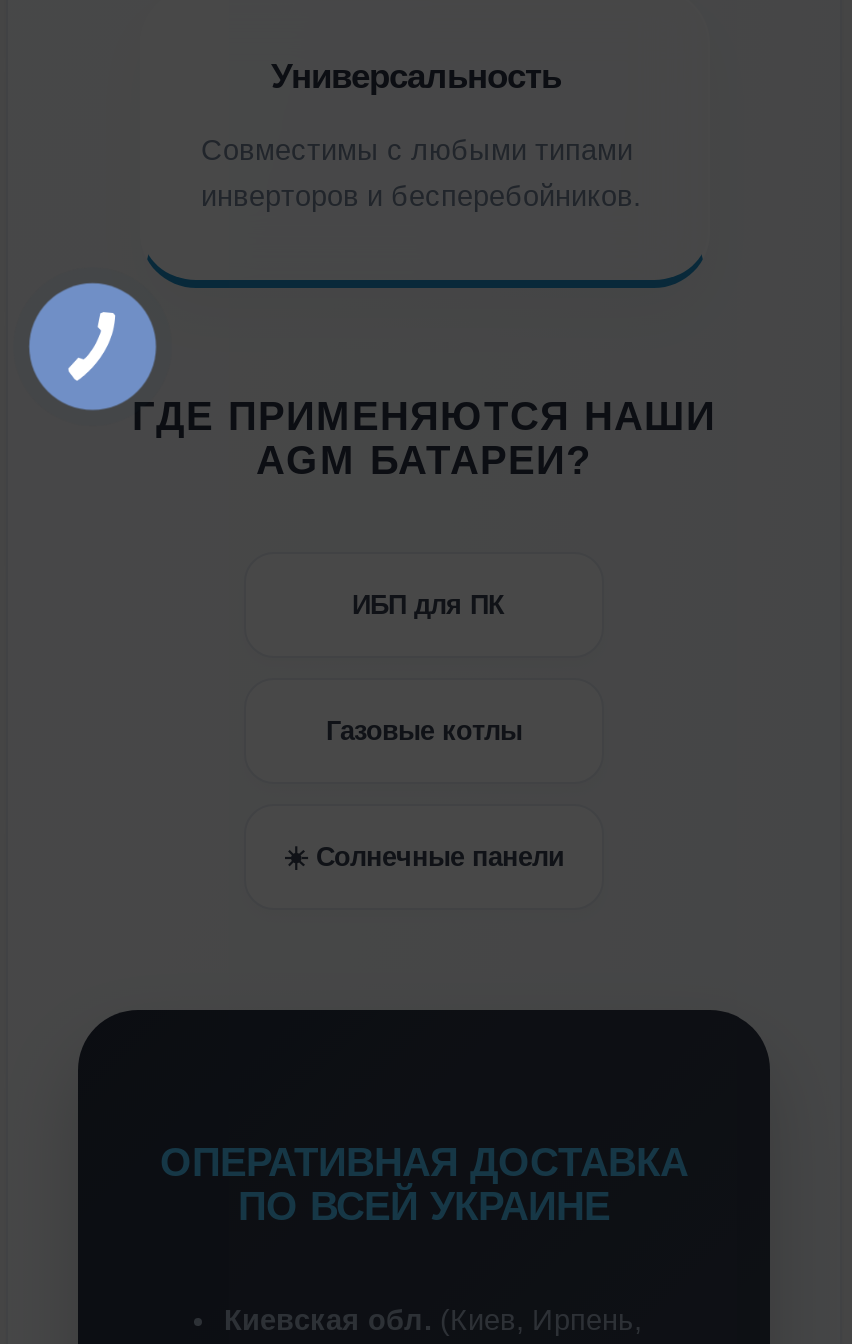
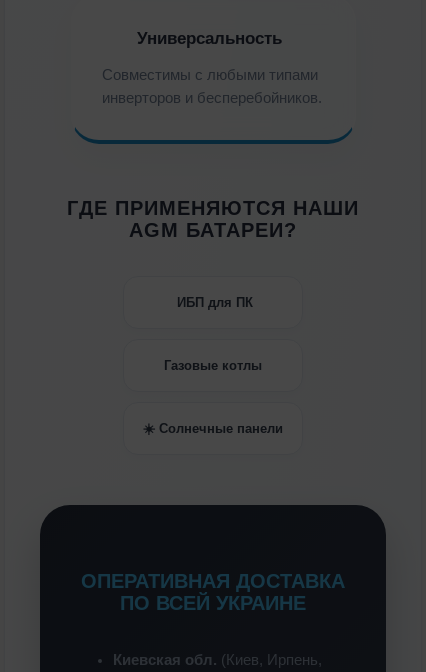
- [image]
